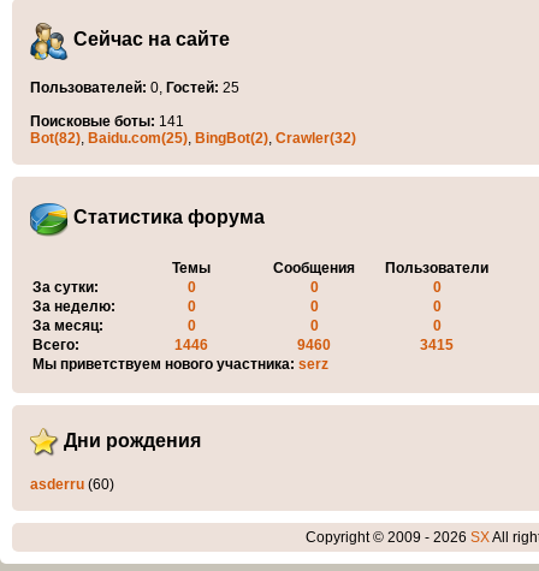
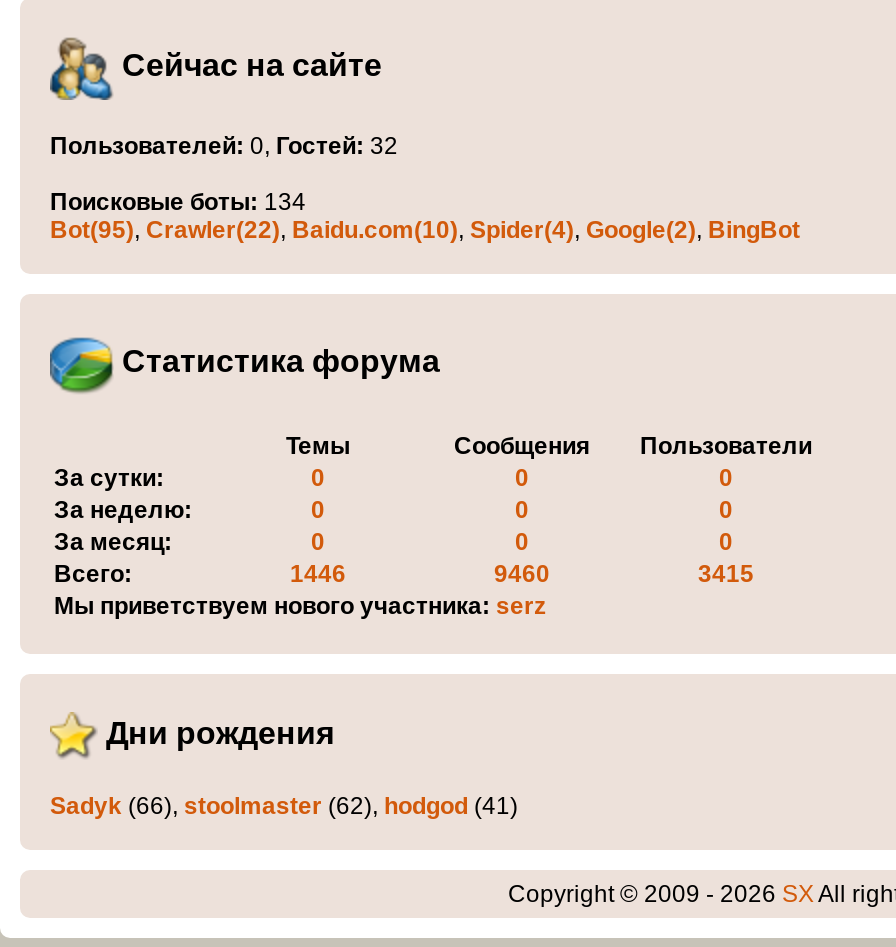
- Пользователей: 0, Гостей: 25
+ Пользователей: 0, Гостей: 32

- Поисковые боты: 141
- Bot(82), Baidu.com(25), BingBot(2), Crawler(32)
+ Поисковые боты: 134
+ Bot(95), Crawler(22), Baidu.com(10), Spider(4), Google(2), BingBot

- asderru (60)
+ Sadyk (66), stoolmaster (62), hodgod (41)
